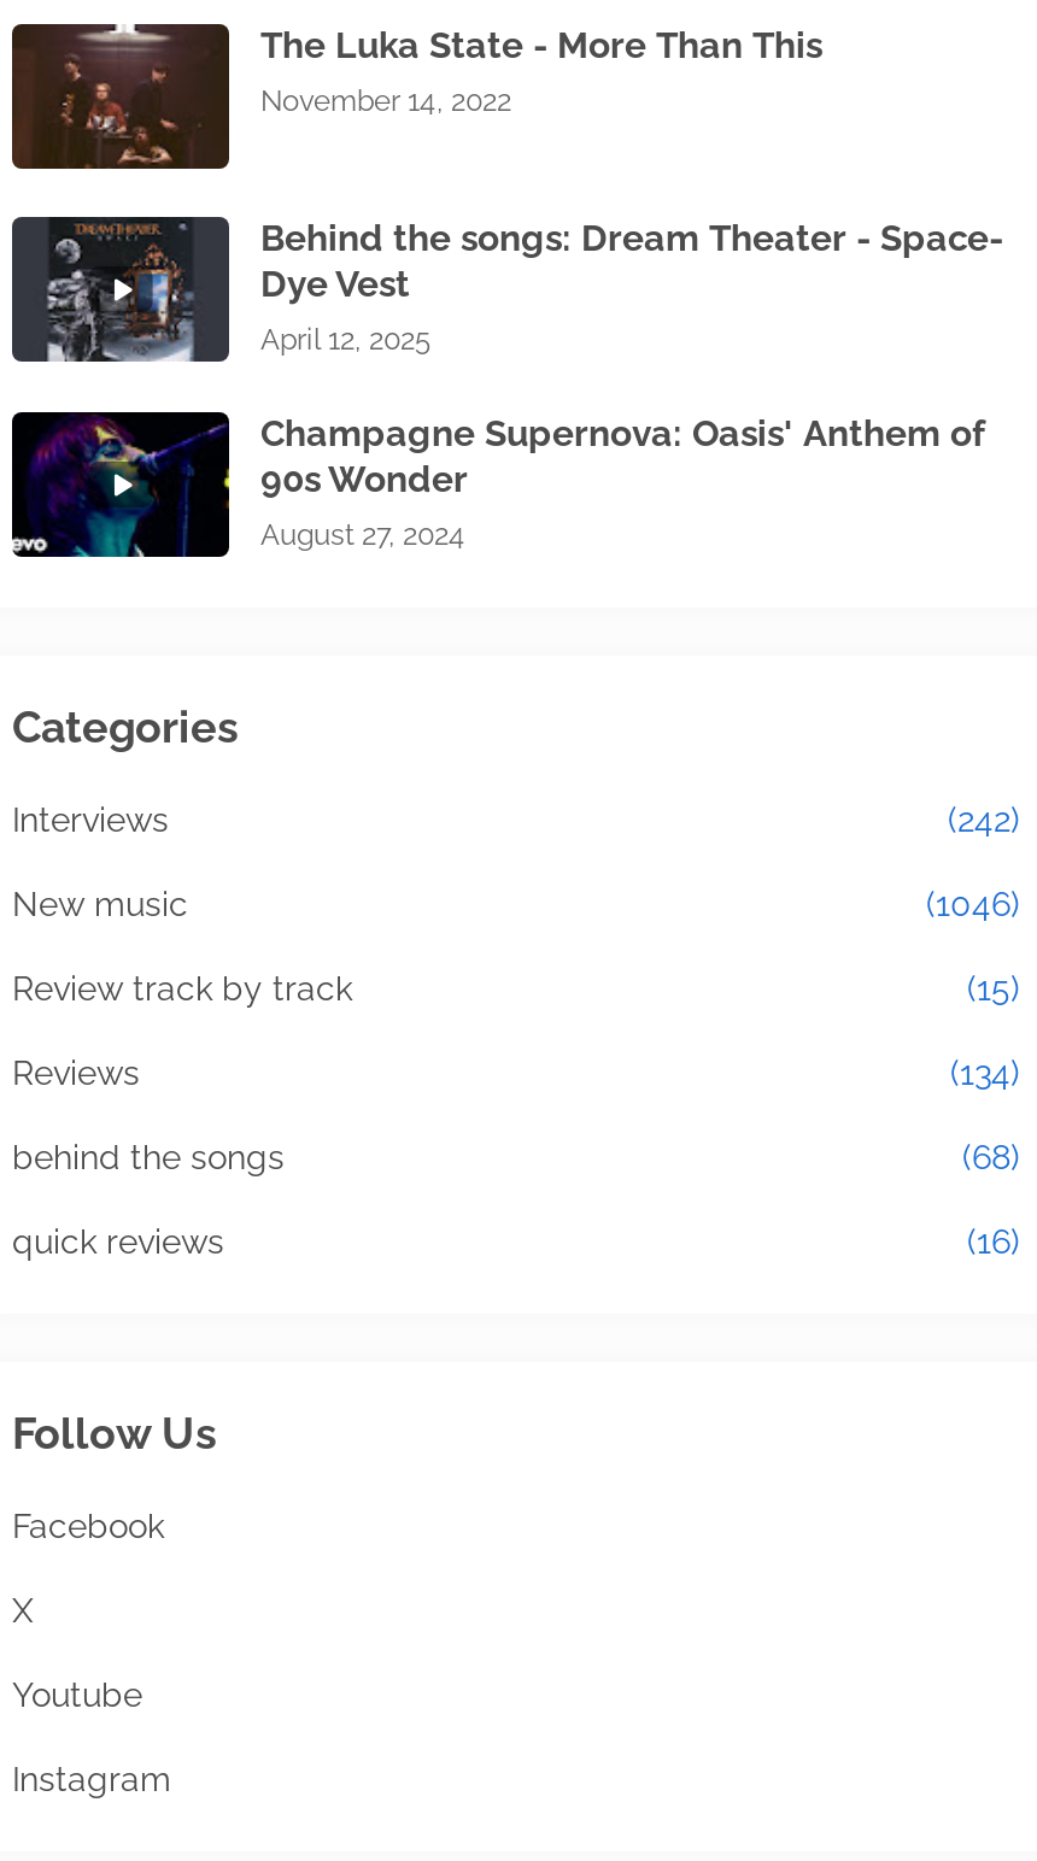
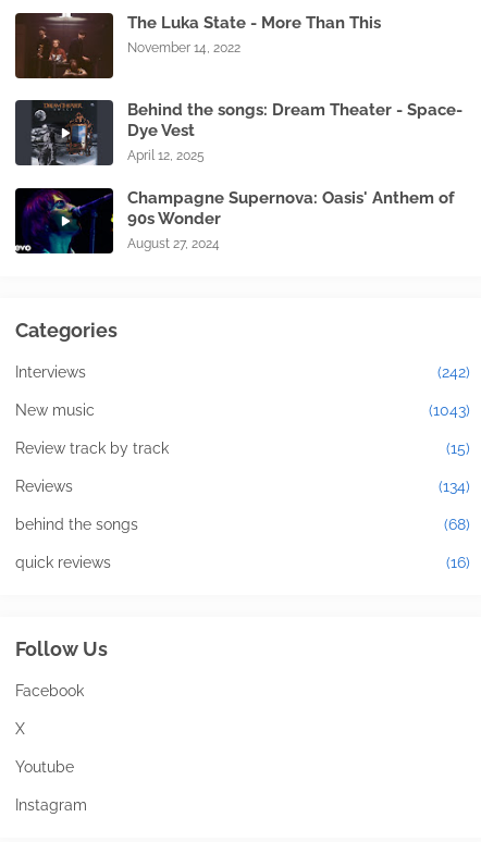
- (1046)
+ (1043)
